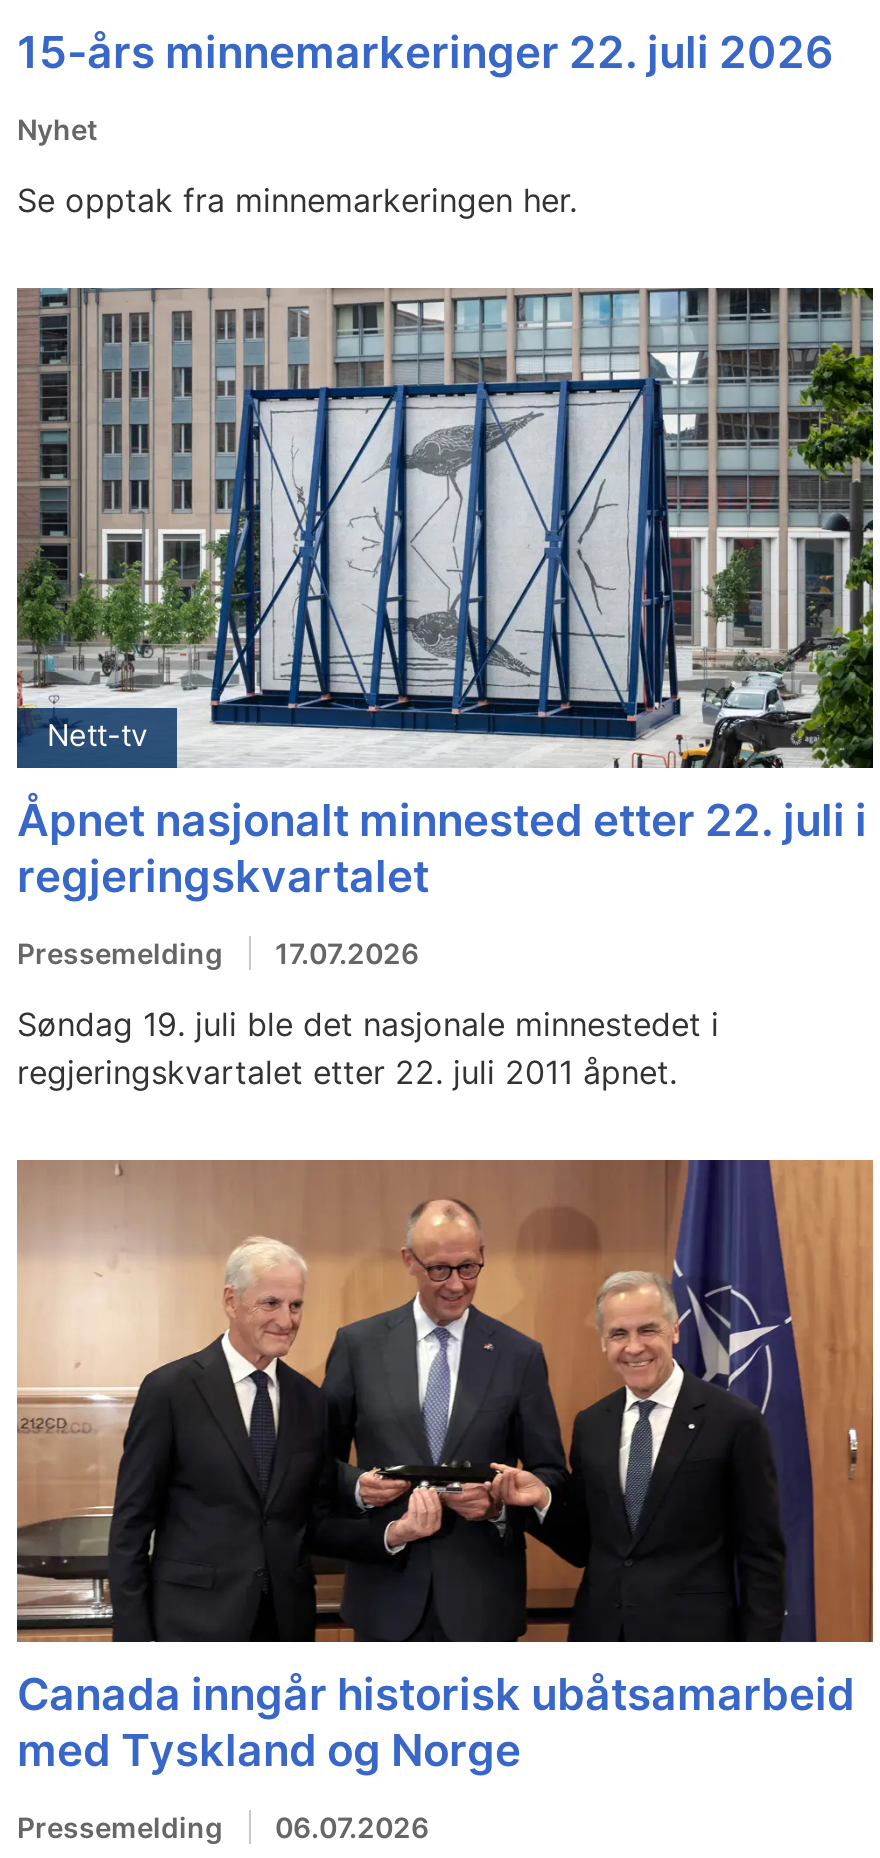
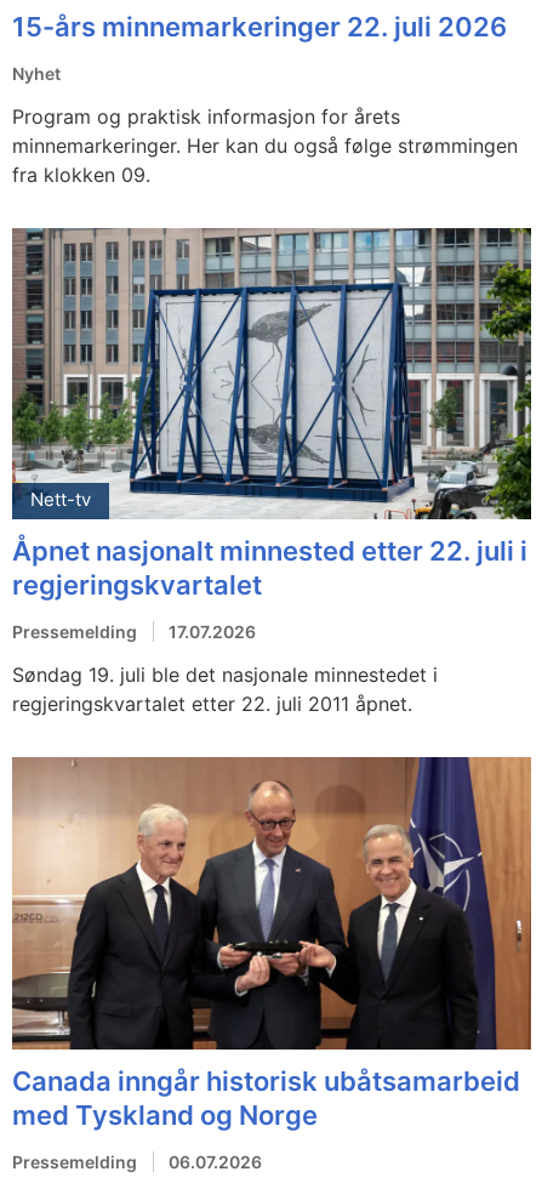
- Se opptak fra minnemarkeringen her.
+ Program og praktisk informasjon for årets
+ minnemarkeringer. Her kan du også følge strømmingen
+ fra klokken 09.
